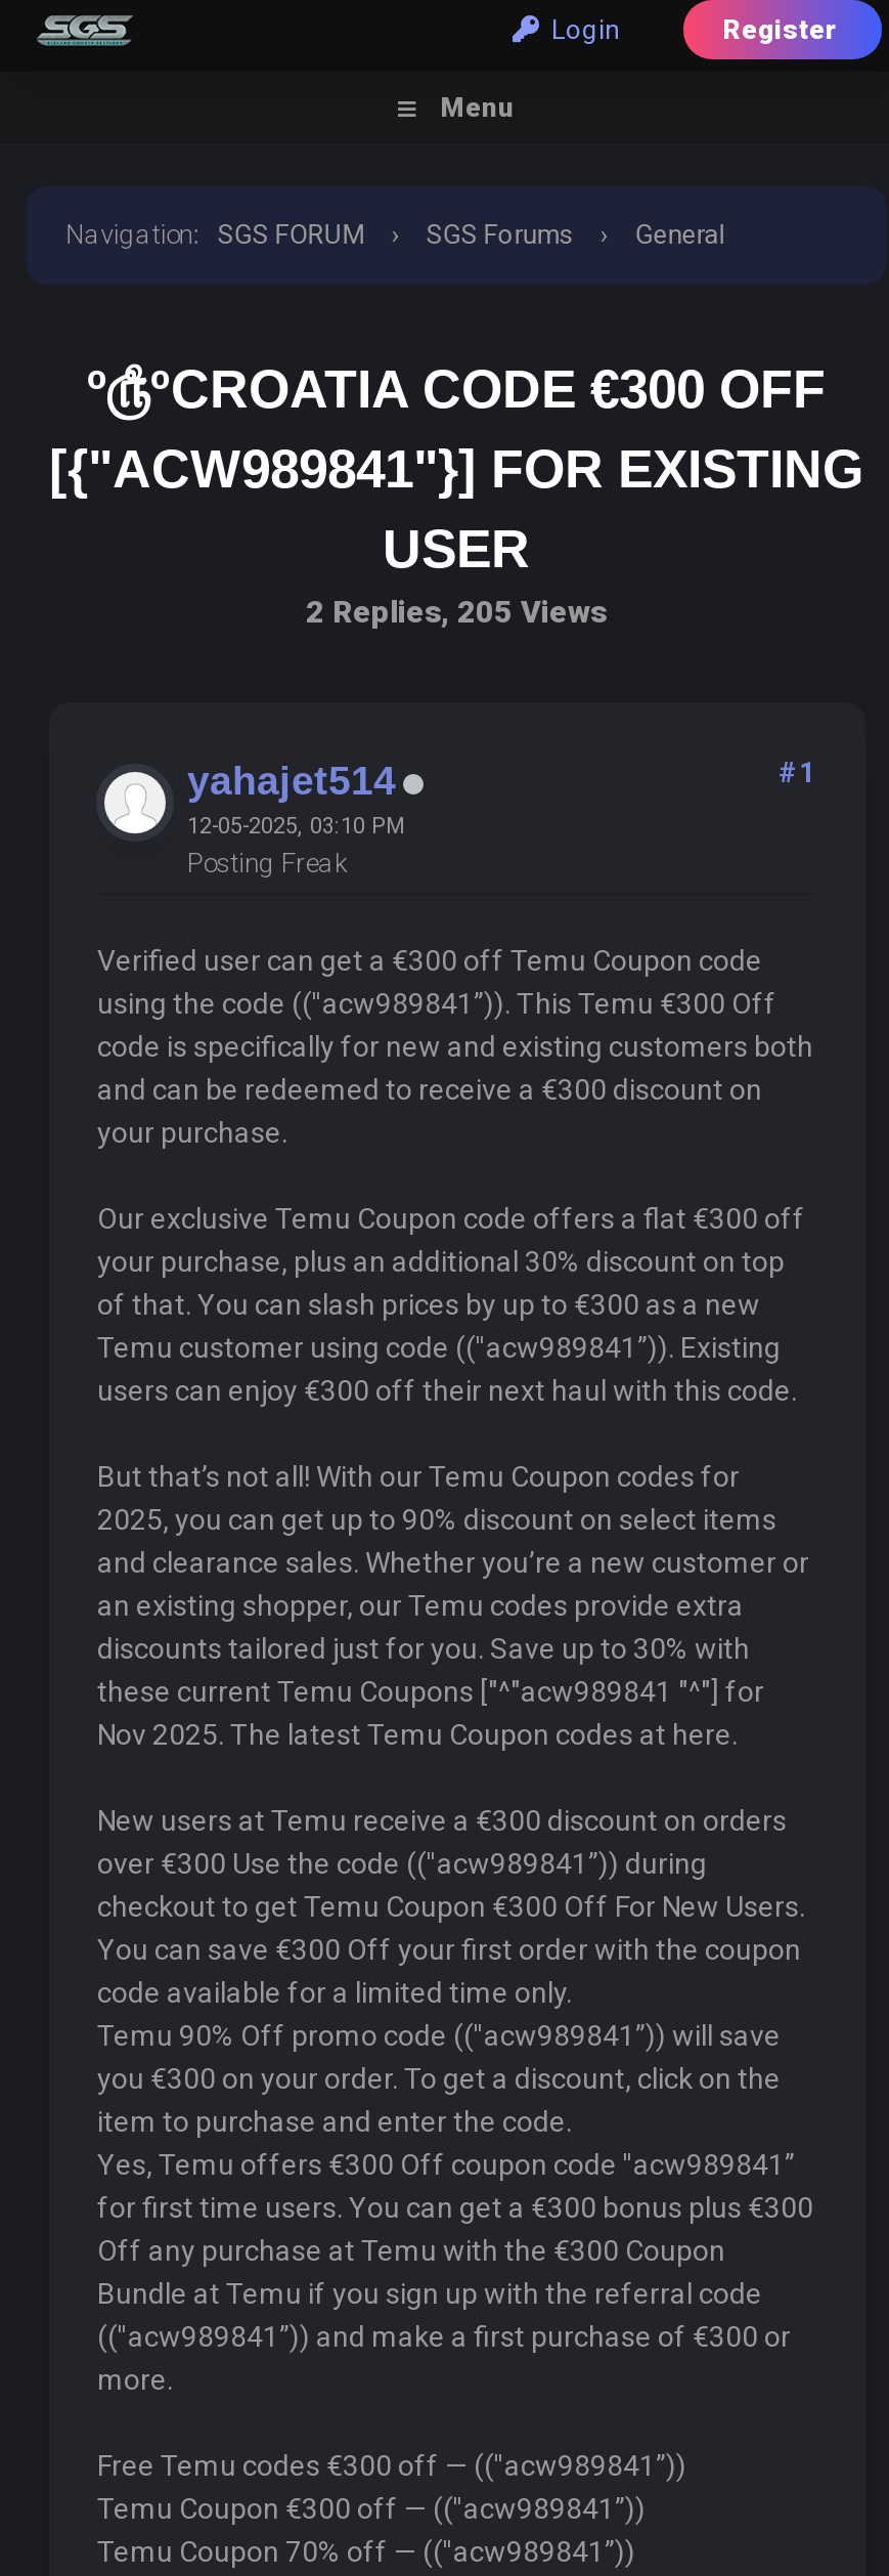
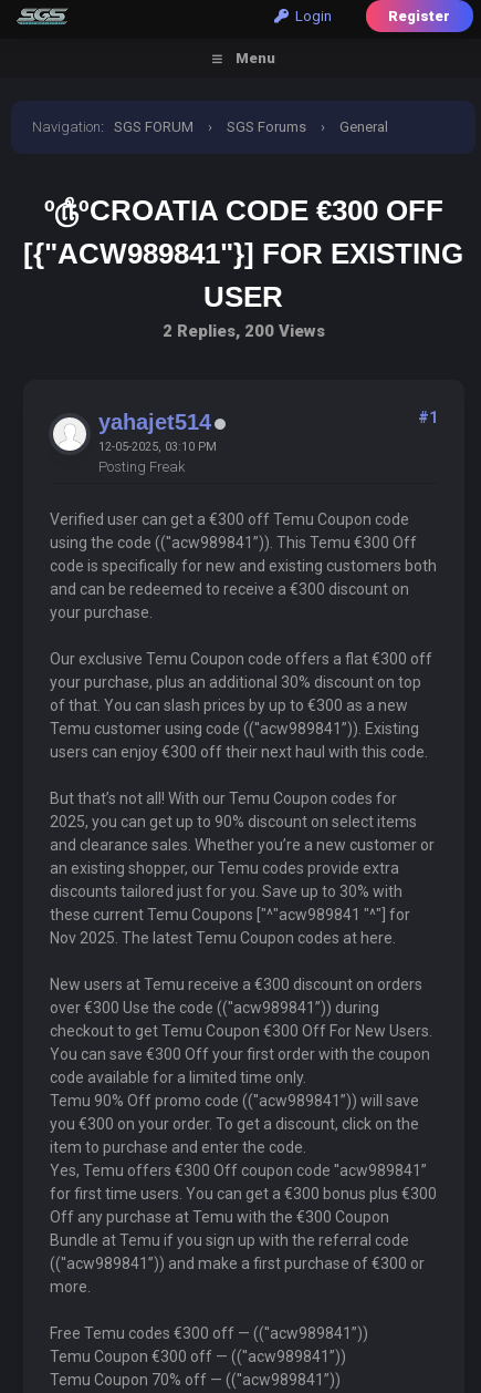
- 2 Replies, 205 Views
+ 2 Replies, 200 Views
